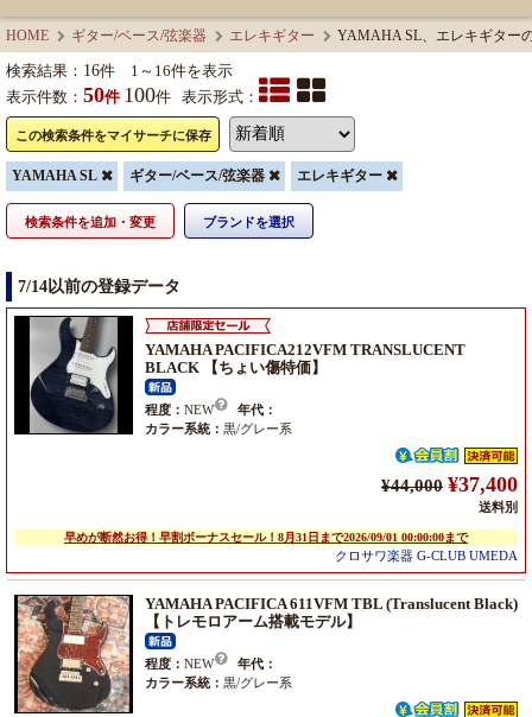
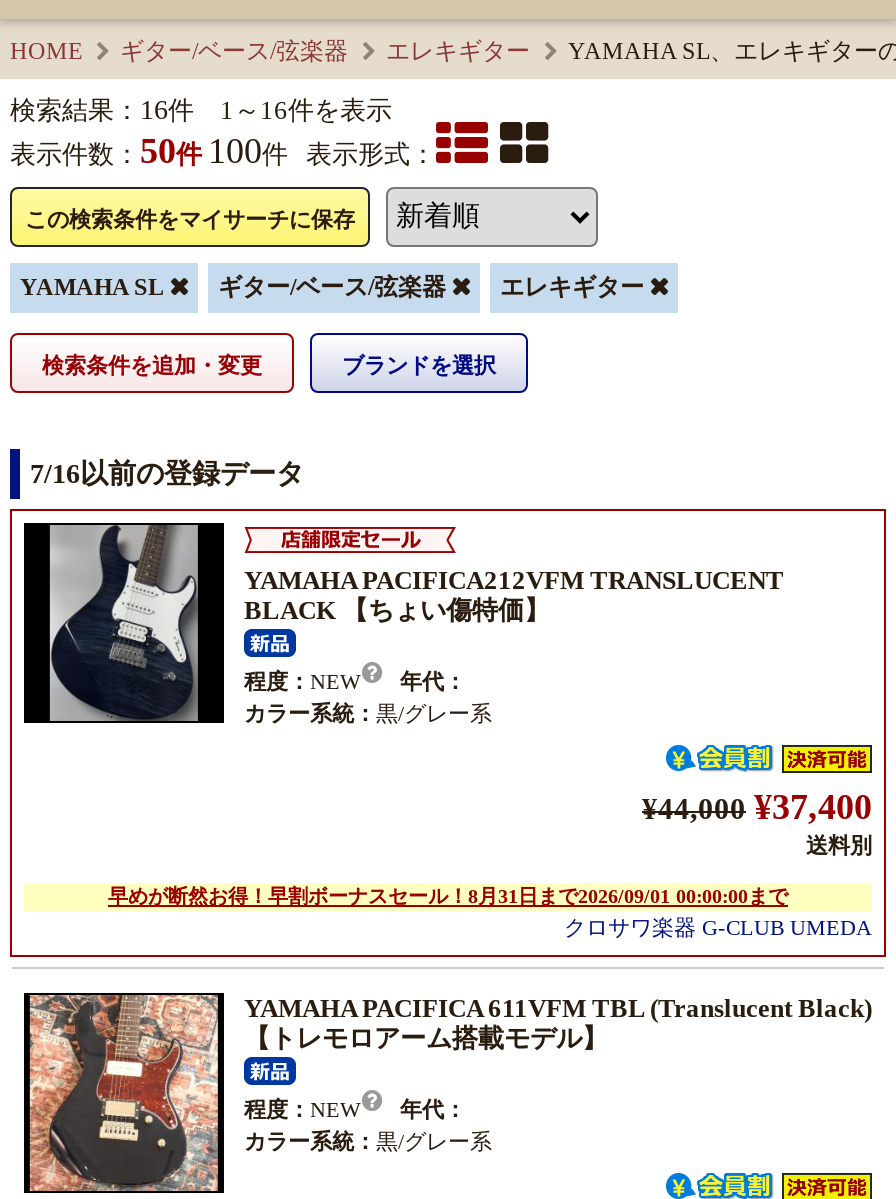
- 7/14以前の登録データ
+ 7/16以前の登録データ
